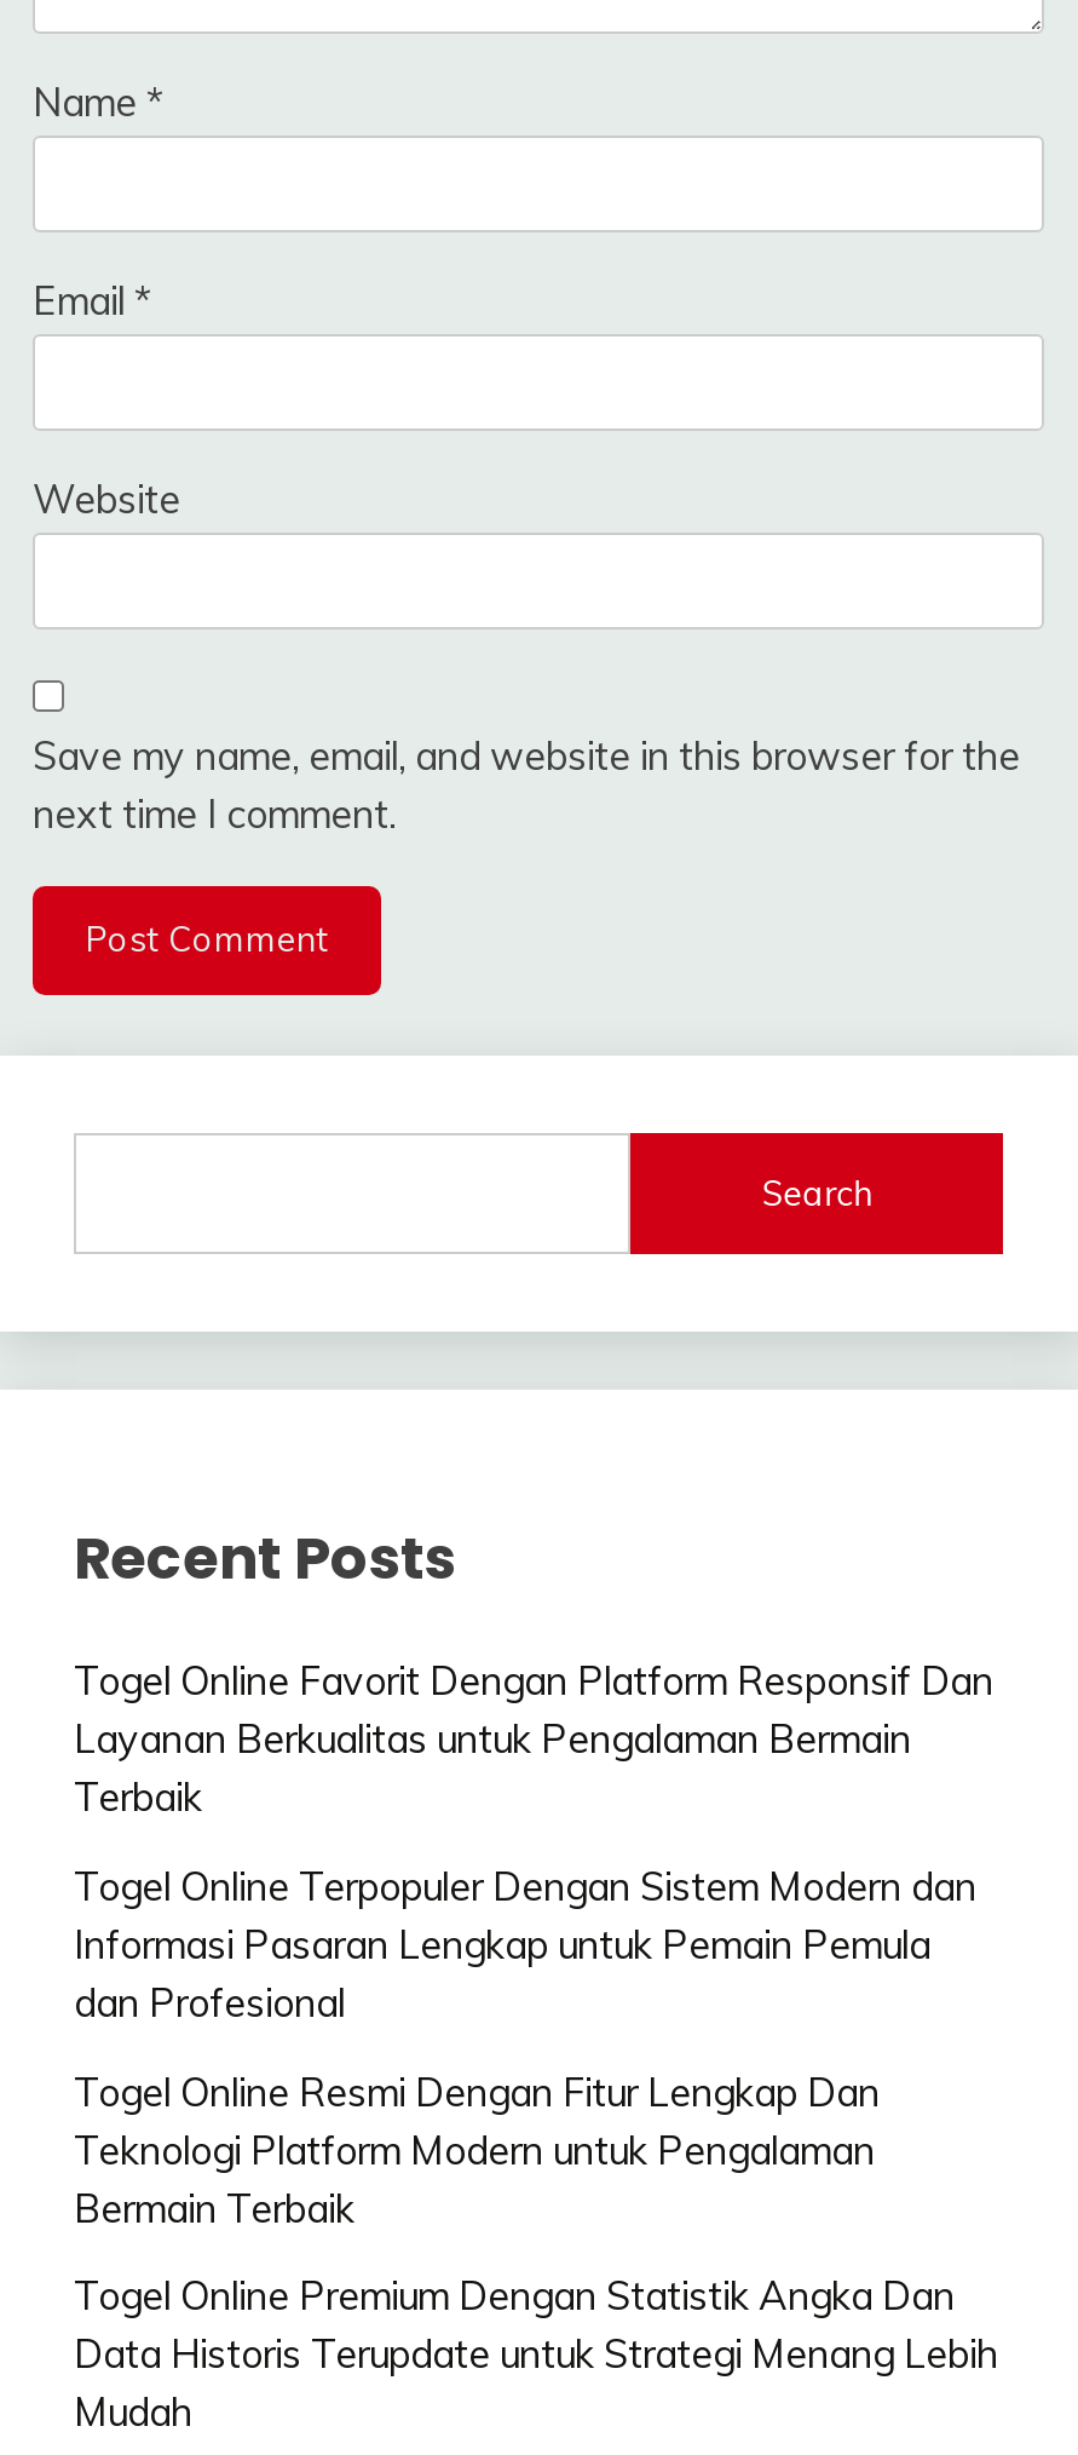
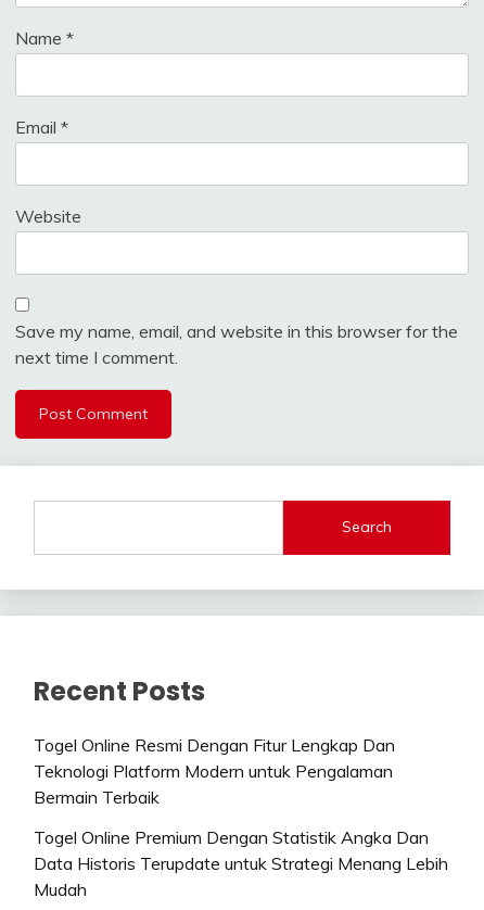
- Togel Online Favorit Dengan Platform Responsif Dan
- Layanan Berkualitas untuk Pengalaman Bermain
- Terbaik
- Togel Online Terpopuler Dengan Sistem Modern dan
- Informasi Pasaran Lengkap untuk Pemain Pemula
- dan Profesional
